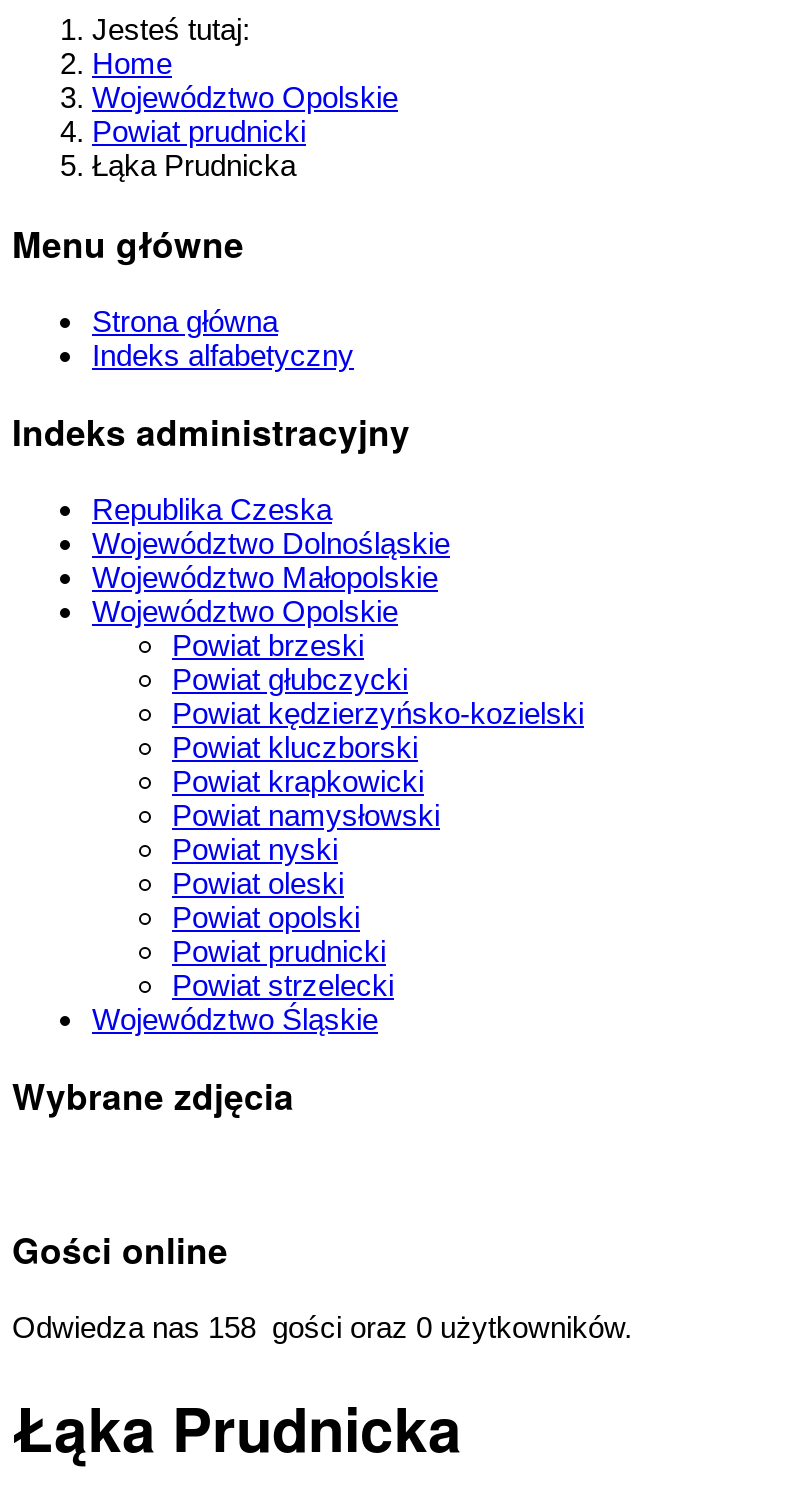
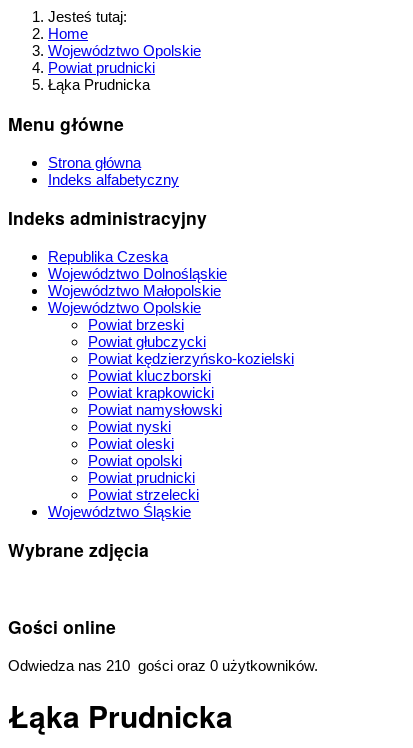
- Odwiedza nas 158 gości oraz 0 użytkowników.
+ Odwiedza nas 210 gości oraz 0 użytkowników.
